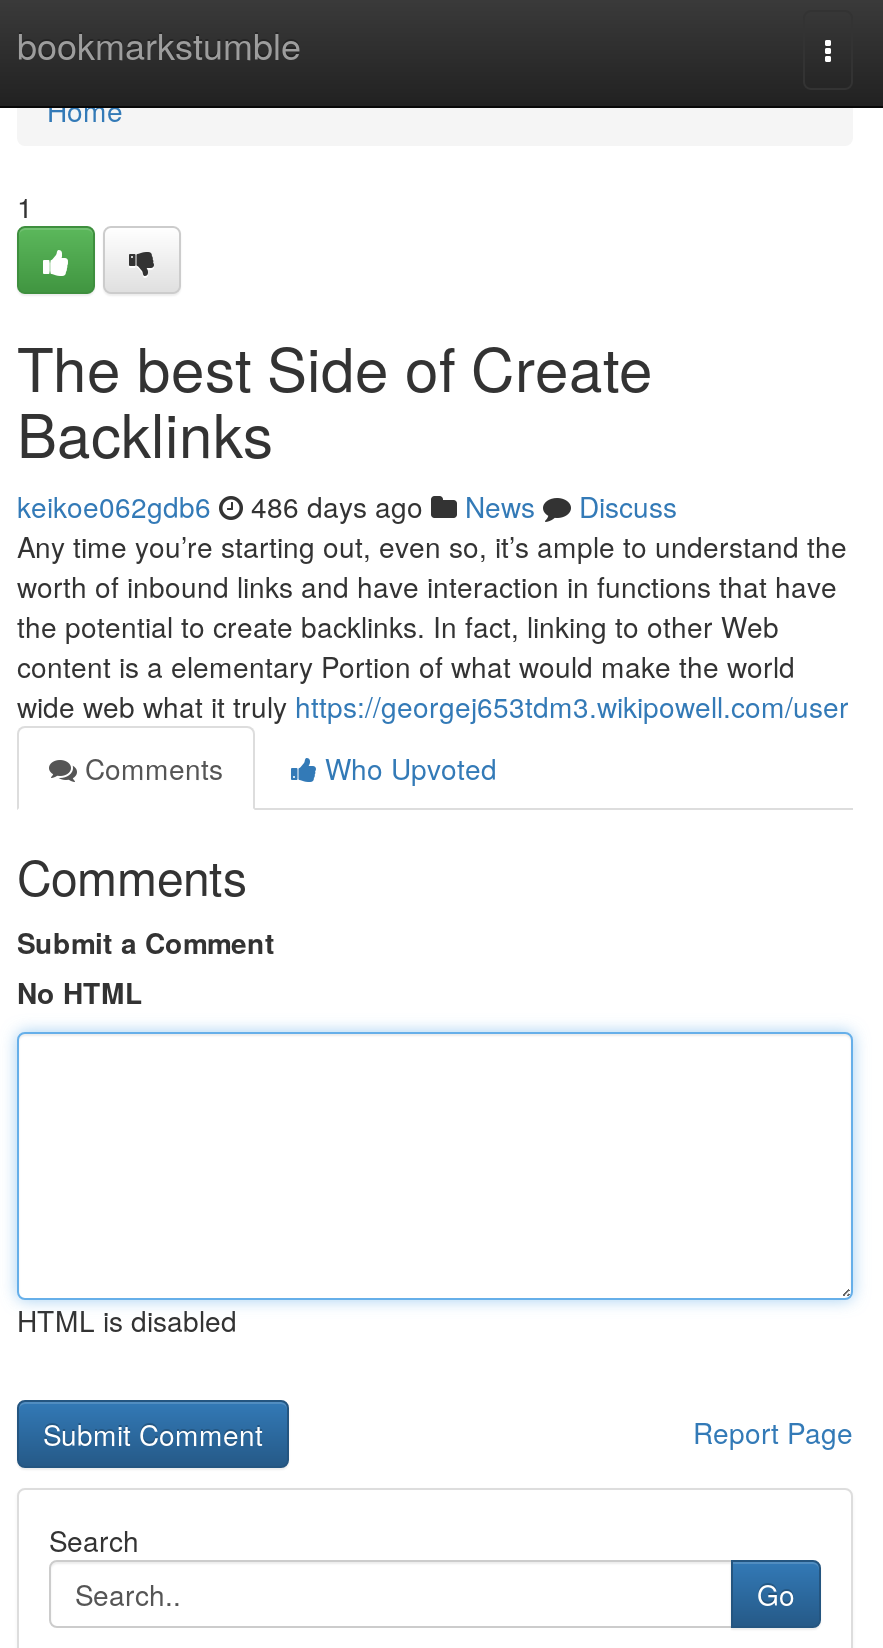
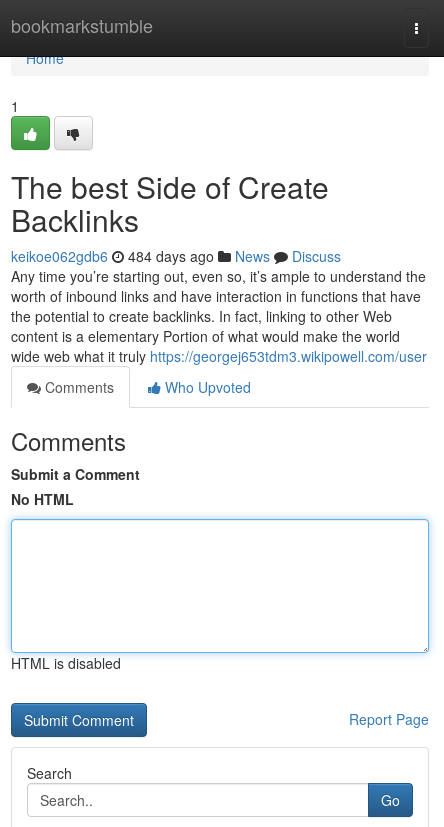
- keikoe062gdb6 486 days ago News Discuss
+ keikoe062gdb6 484 days ago News Discuss
